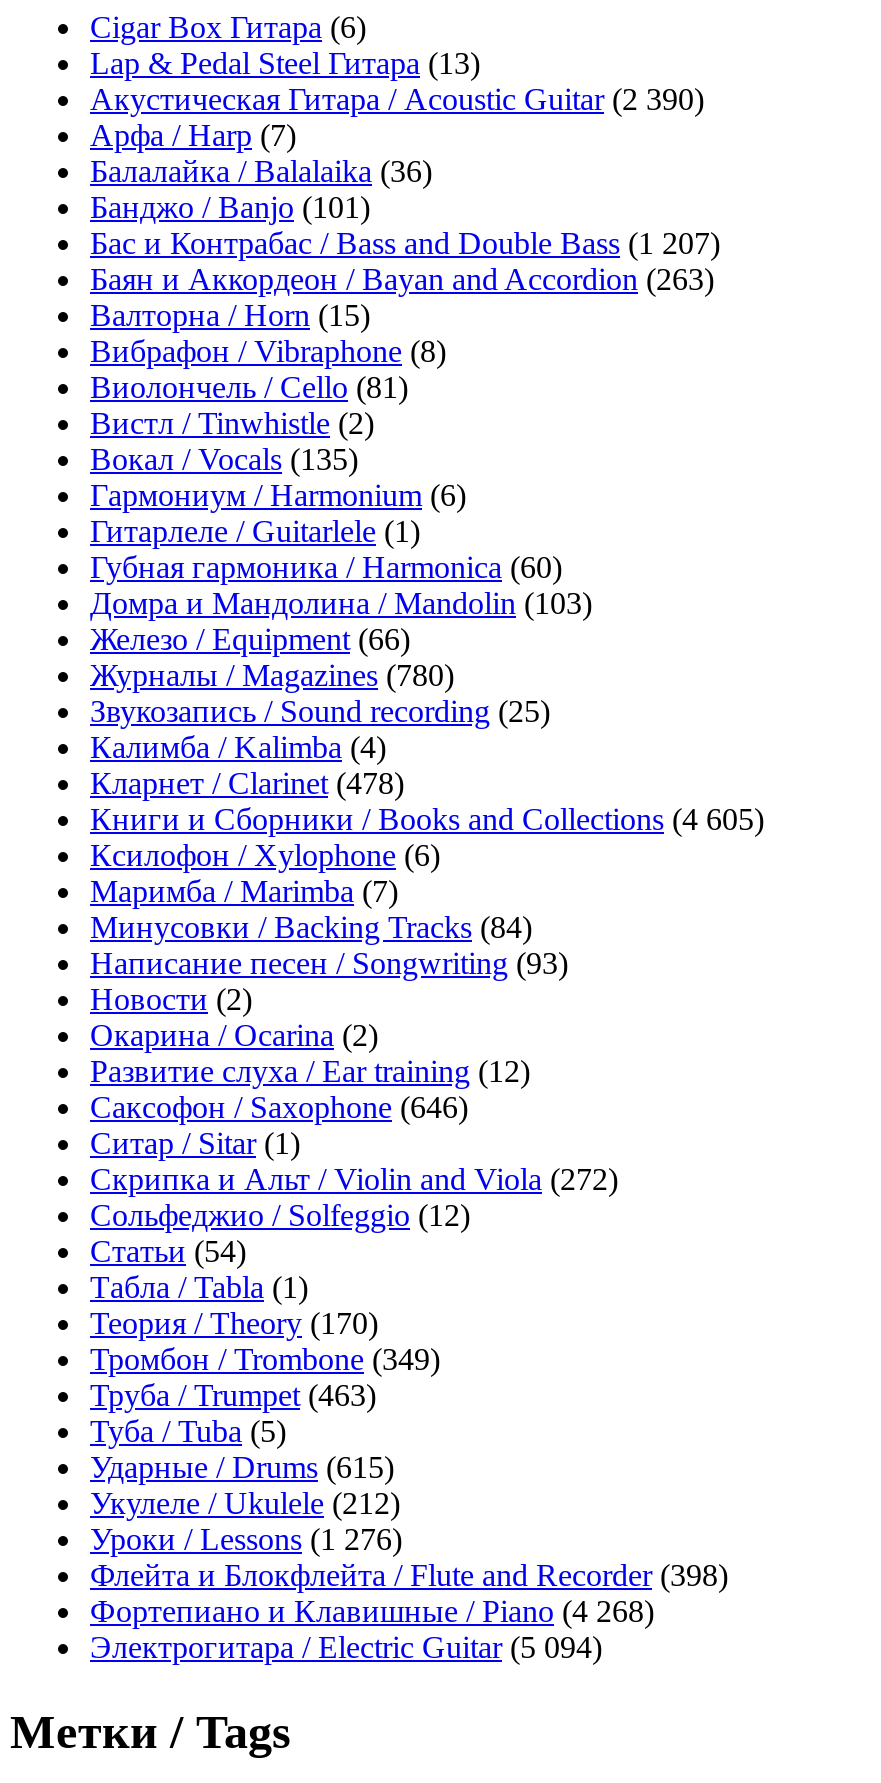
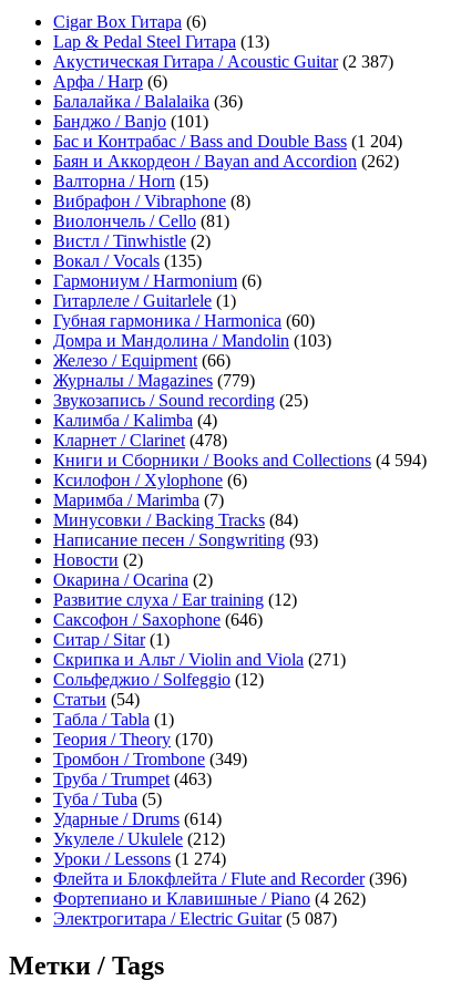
- Акустическая Гитара / Acoustic Guitar (2 390)
+ Акустическая Гитара / Acoustic Guitar (2 387)

- Арфа / Harp (7)
+ Арфа / Harp (6)

- Бас и Контрабас / Bass and Double Bass (1 207)
+ Бас и Контрабас / Bass and Double Bass (1 204)

- Баян и Аккордеон / Bayan and Accordion (263)
+ Баян и Аккордеон / Bayan and Accordion (262)

- Журналы / Magazines (780)
+ Журналы / Magazines (779)

- Книги и Сборники / Books and Collections (4 605)
+ Книги и Сборники / Books and Collections (4 594)

- Скрипка и Альт / Violin and Viola (272)
+ Скрипка и Альт / Violin and Viola (271)

- Ударные / Drums (615)
+ Ударные / Drums (614)

- Уроки / Lessons (1 276)
+ Уроки / Lessons (1 274)

- Флейта и Блокфлейта / Flute and Recorder (398)
+ Флейта и Блокфлейта / Flute and Recorder (396)

- Фортепиано и Клавишные / Piano (4 268)
+ Фортепиано и Клавишные / Piano (4 262)

- Электрогитара / Electric Guitar (5 094)
+ Электрогитара / Electric Guitar (5 087)
